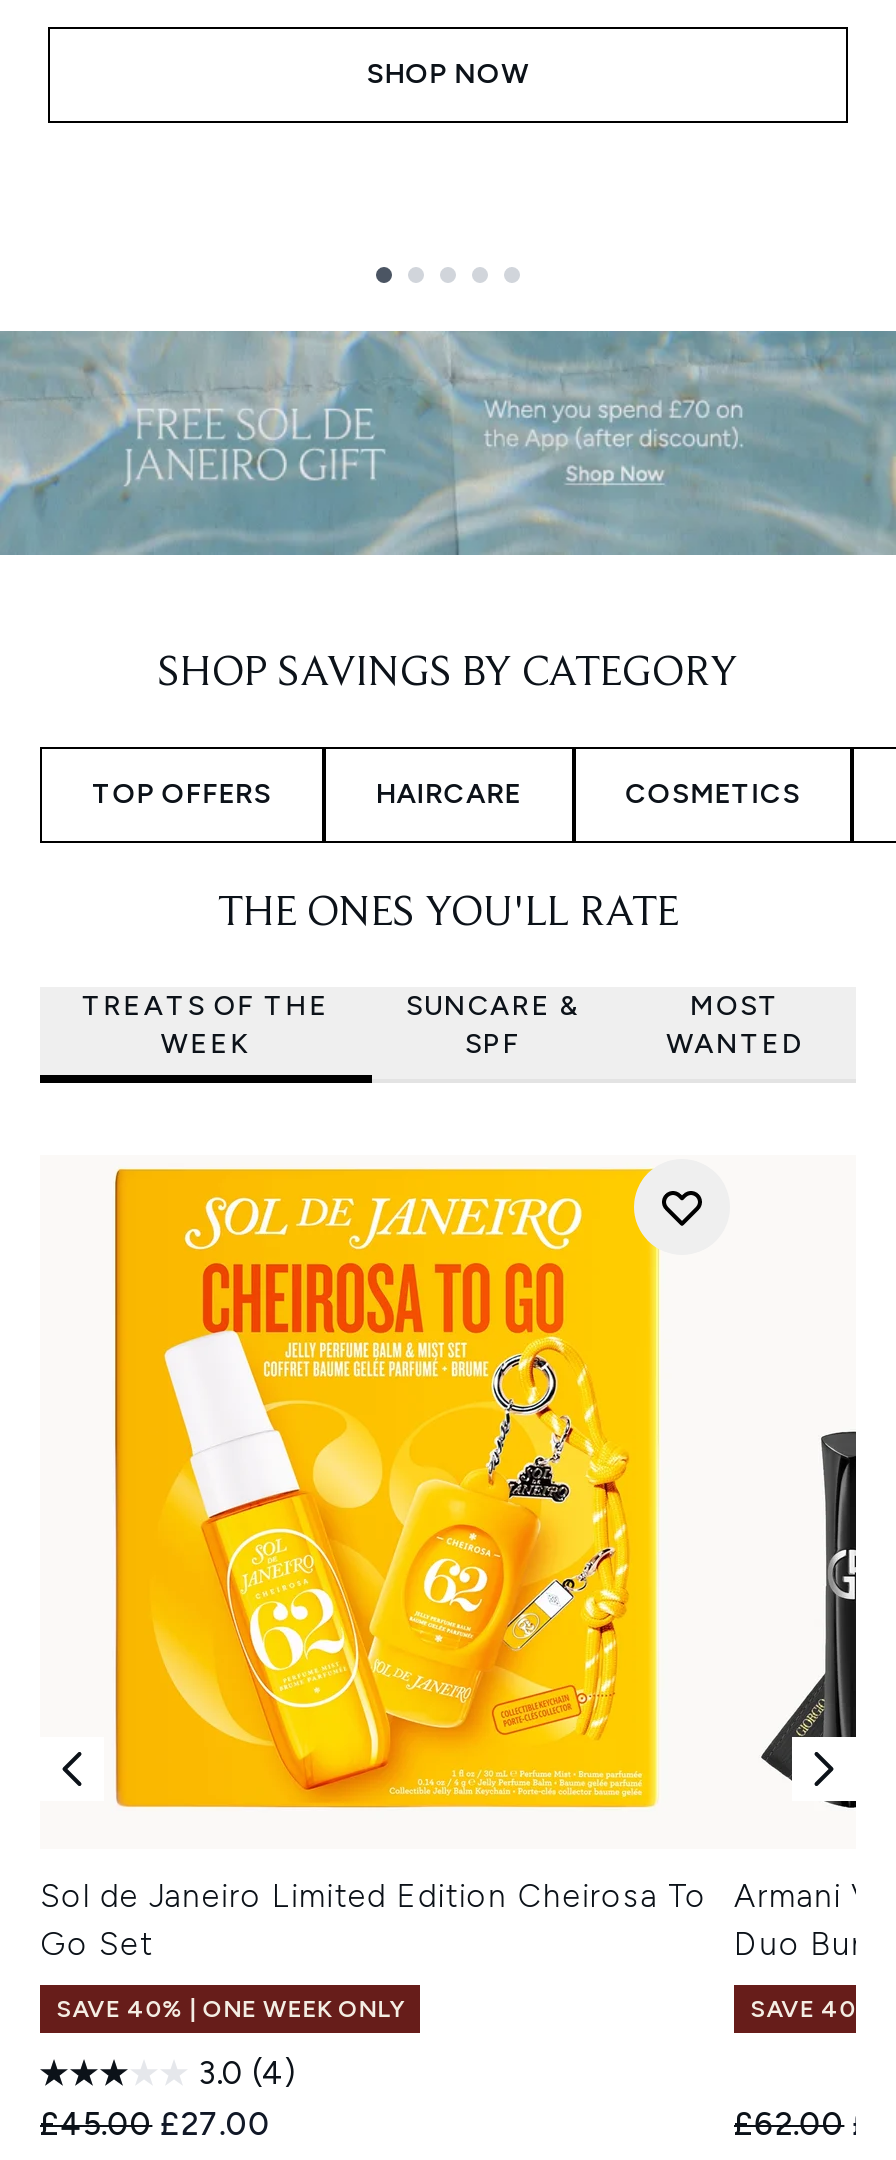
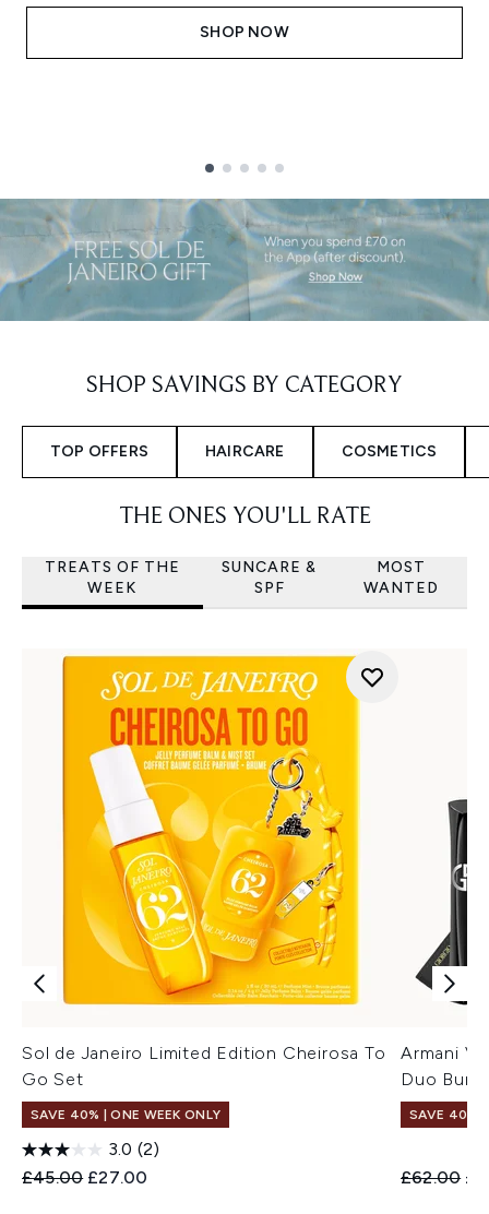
- 3.0 (4)
+ 3.0 (2)
